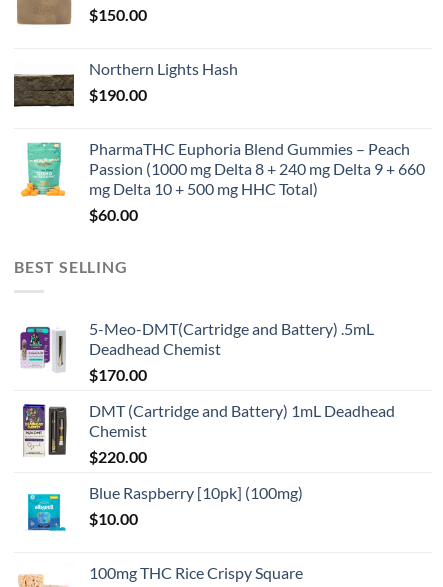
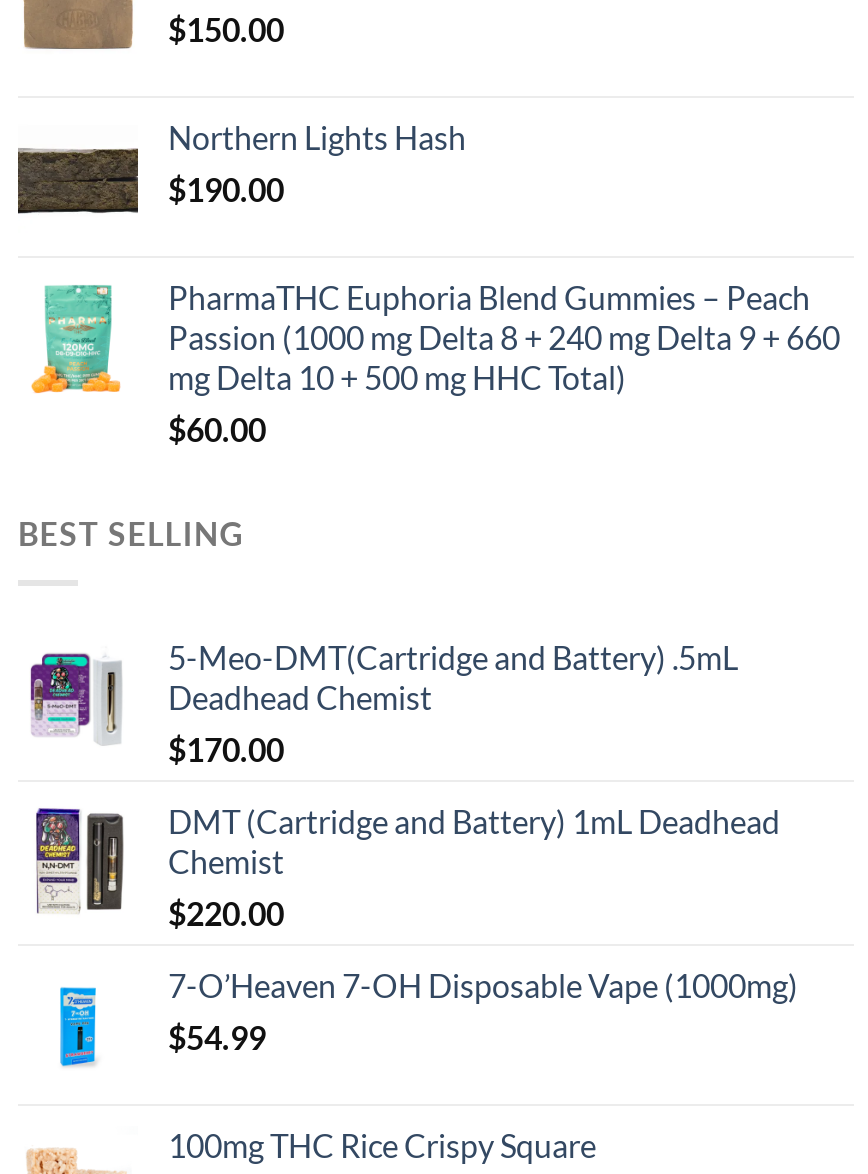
- [image]
- Blue Raspberry [10pk] (100mg)
- $10.00
+ [image]
+ 7-O’Heaven 7-OH Disposable Vape (1000mg)
+ $54.99
